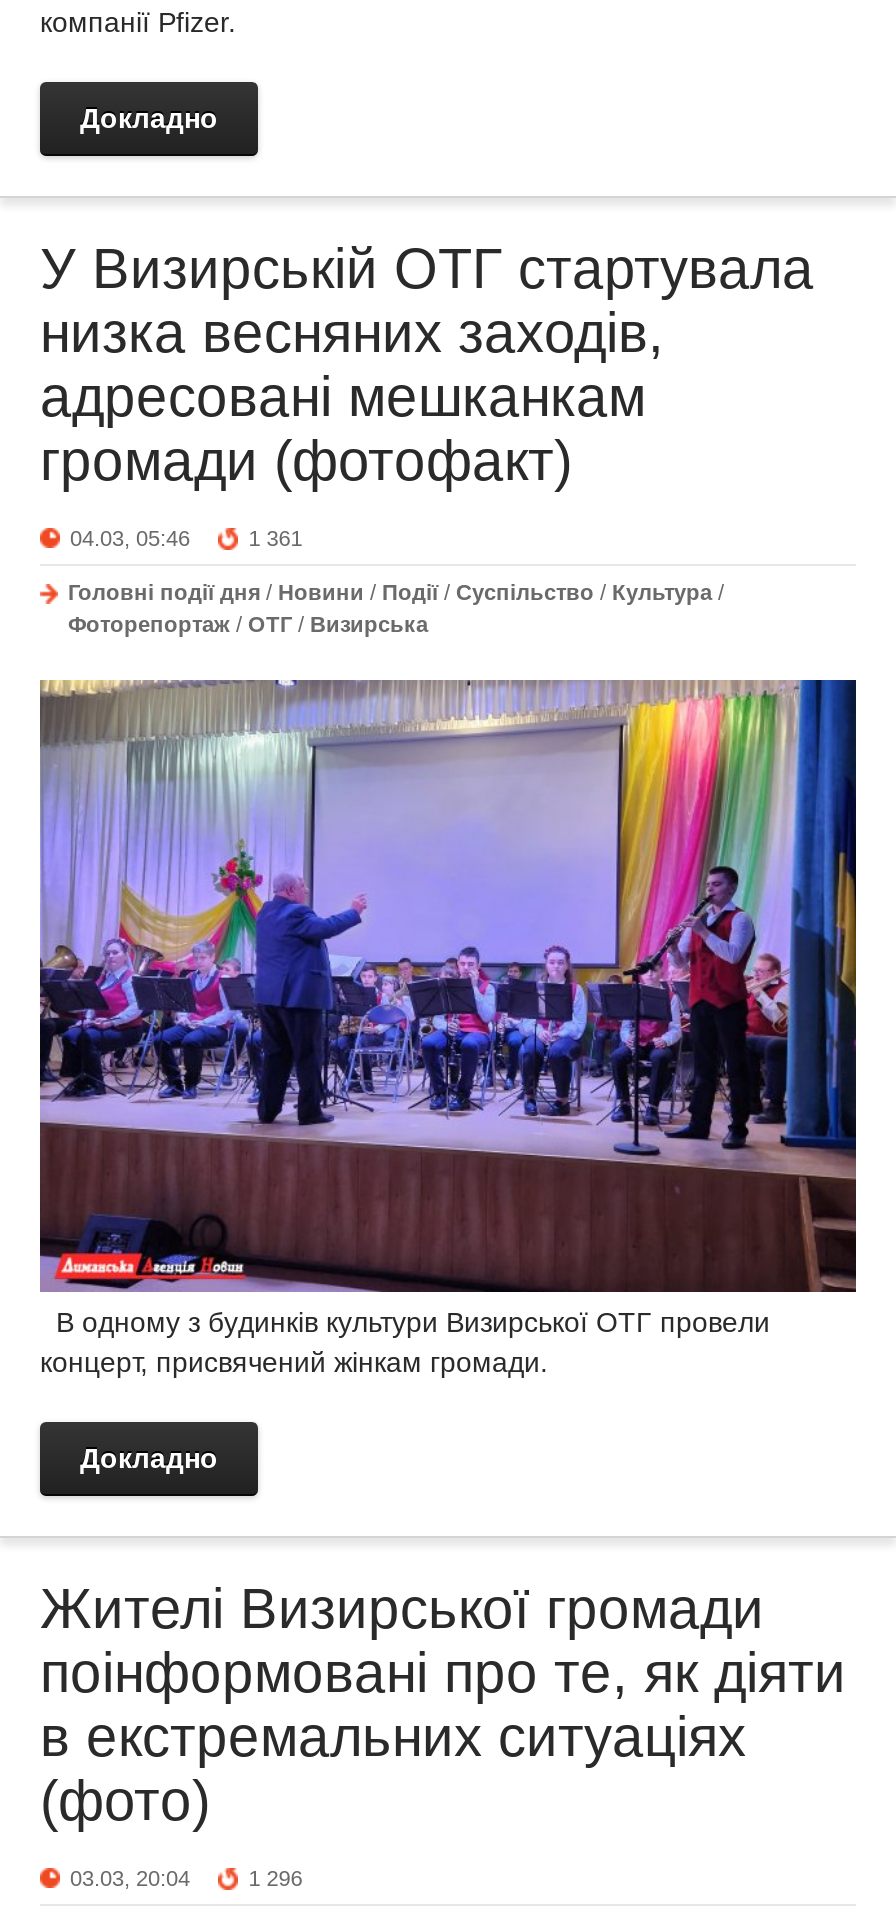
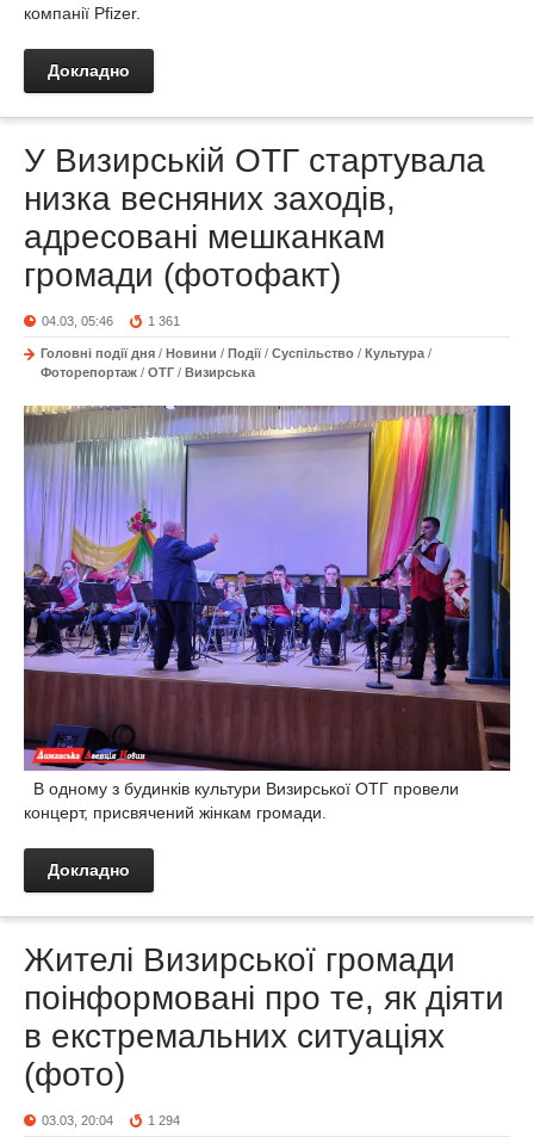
- 1 296
+ 1 294
